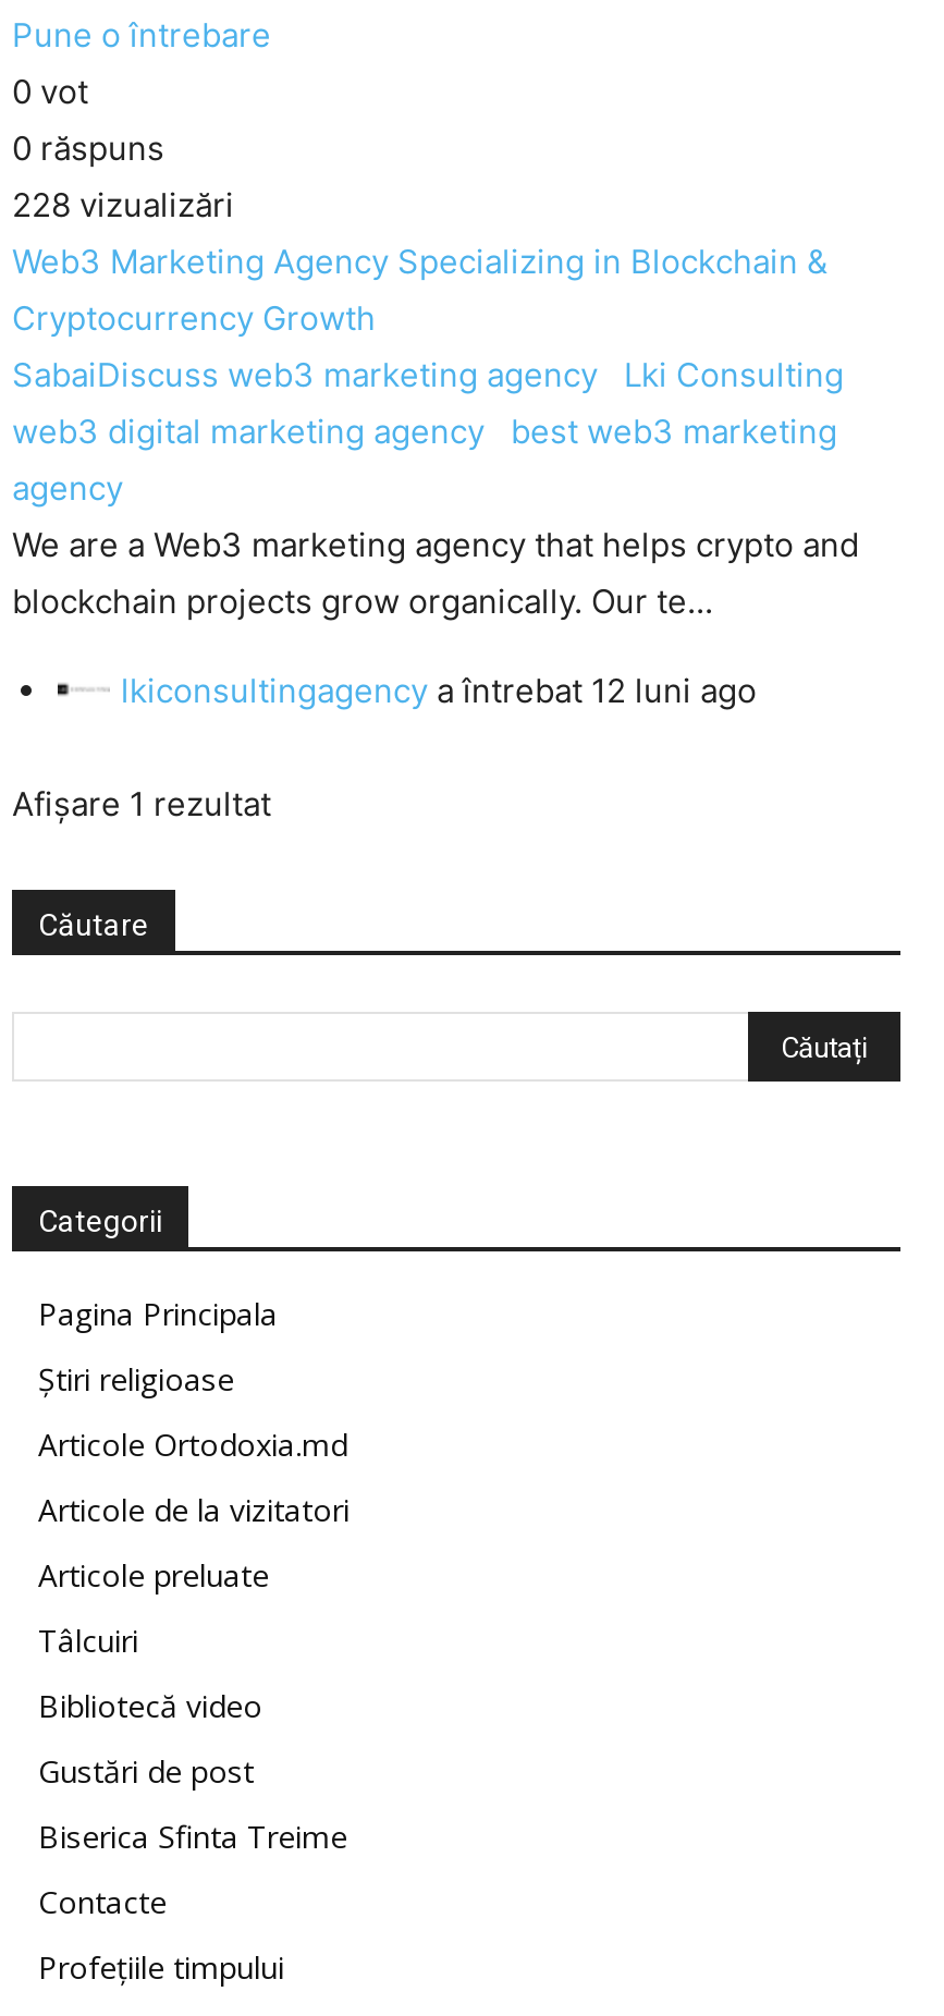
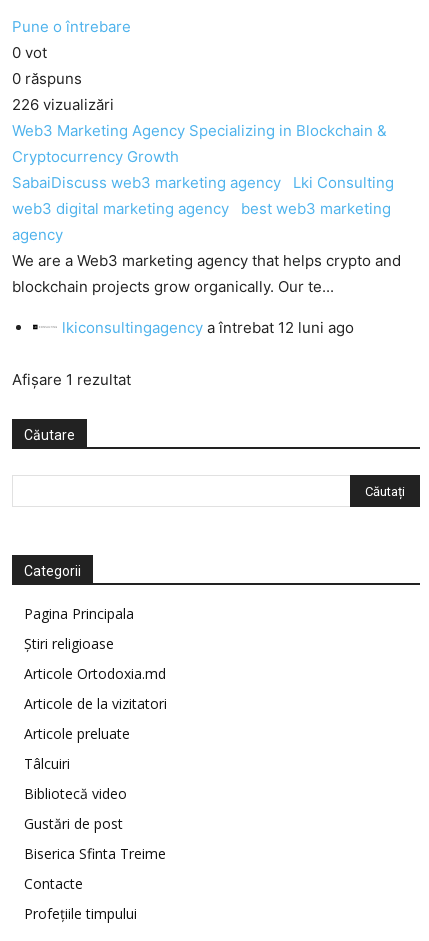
- 228 vizualizări
+ 226 vizualizări
